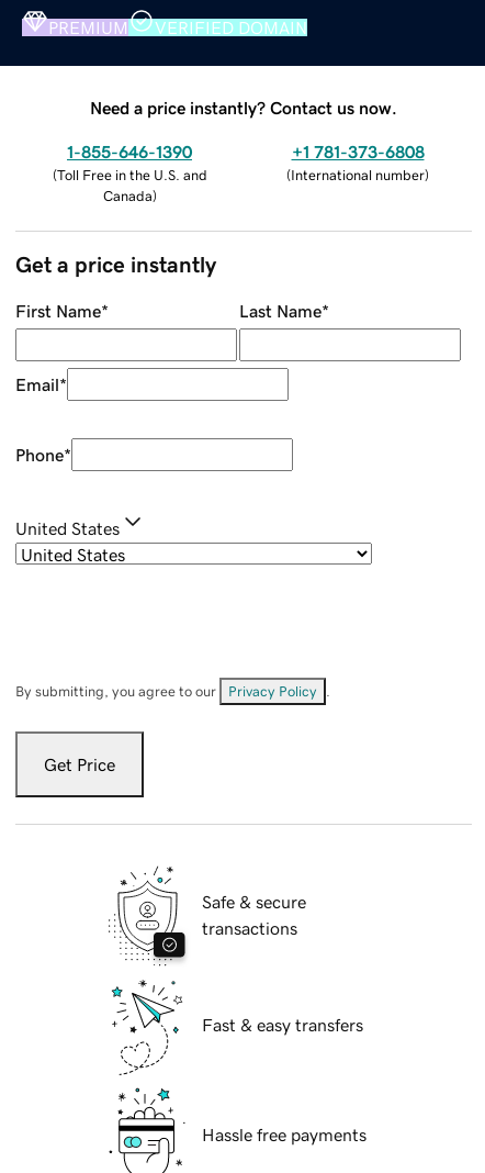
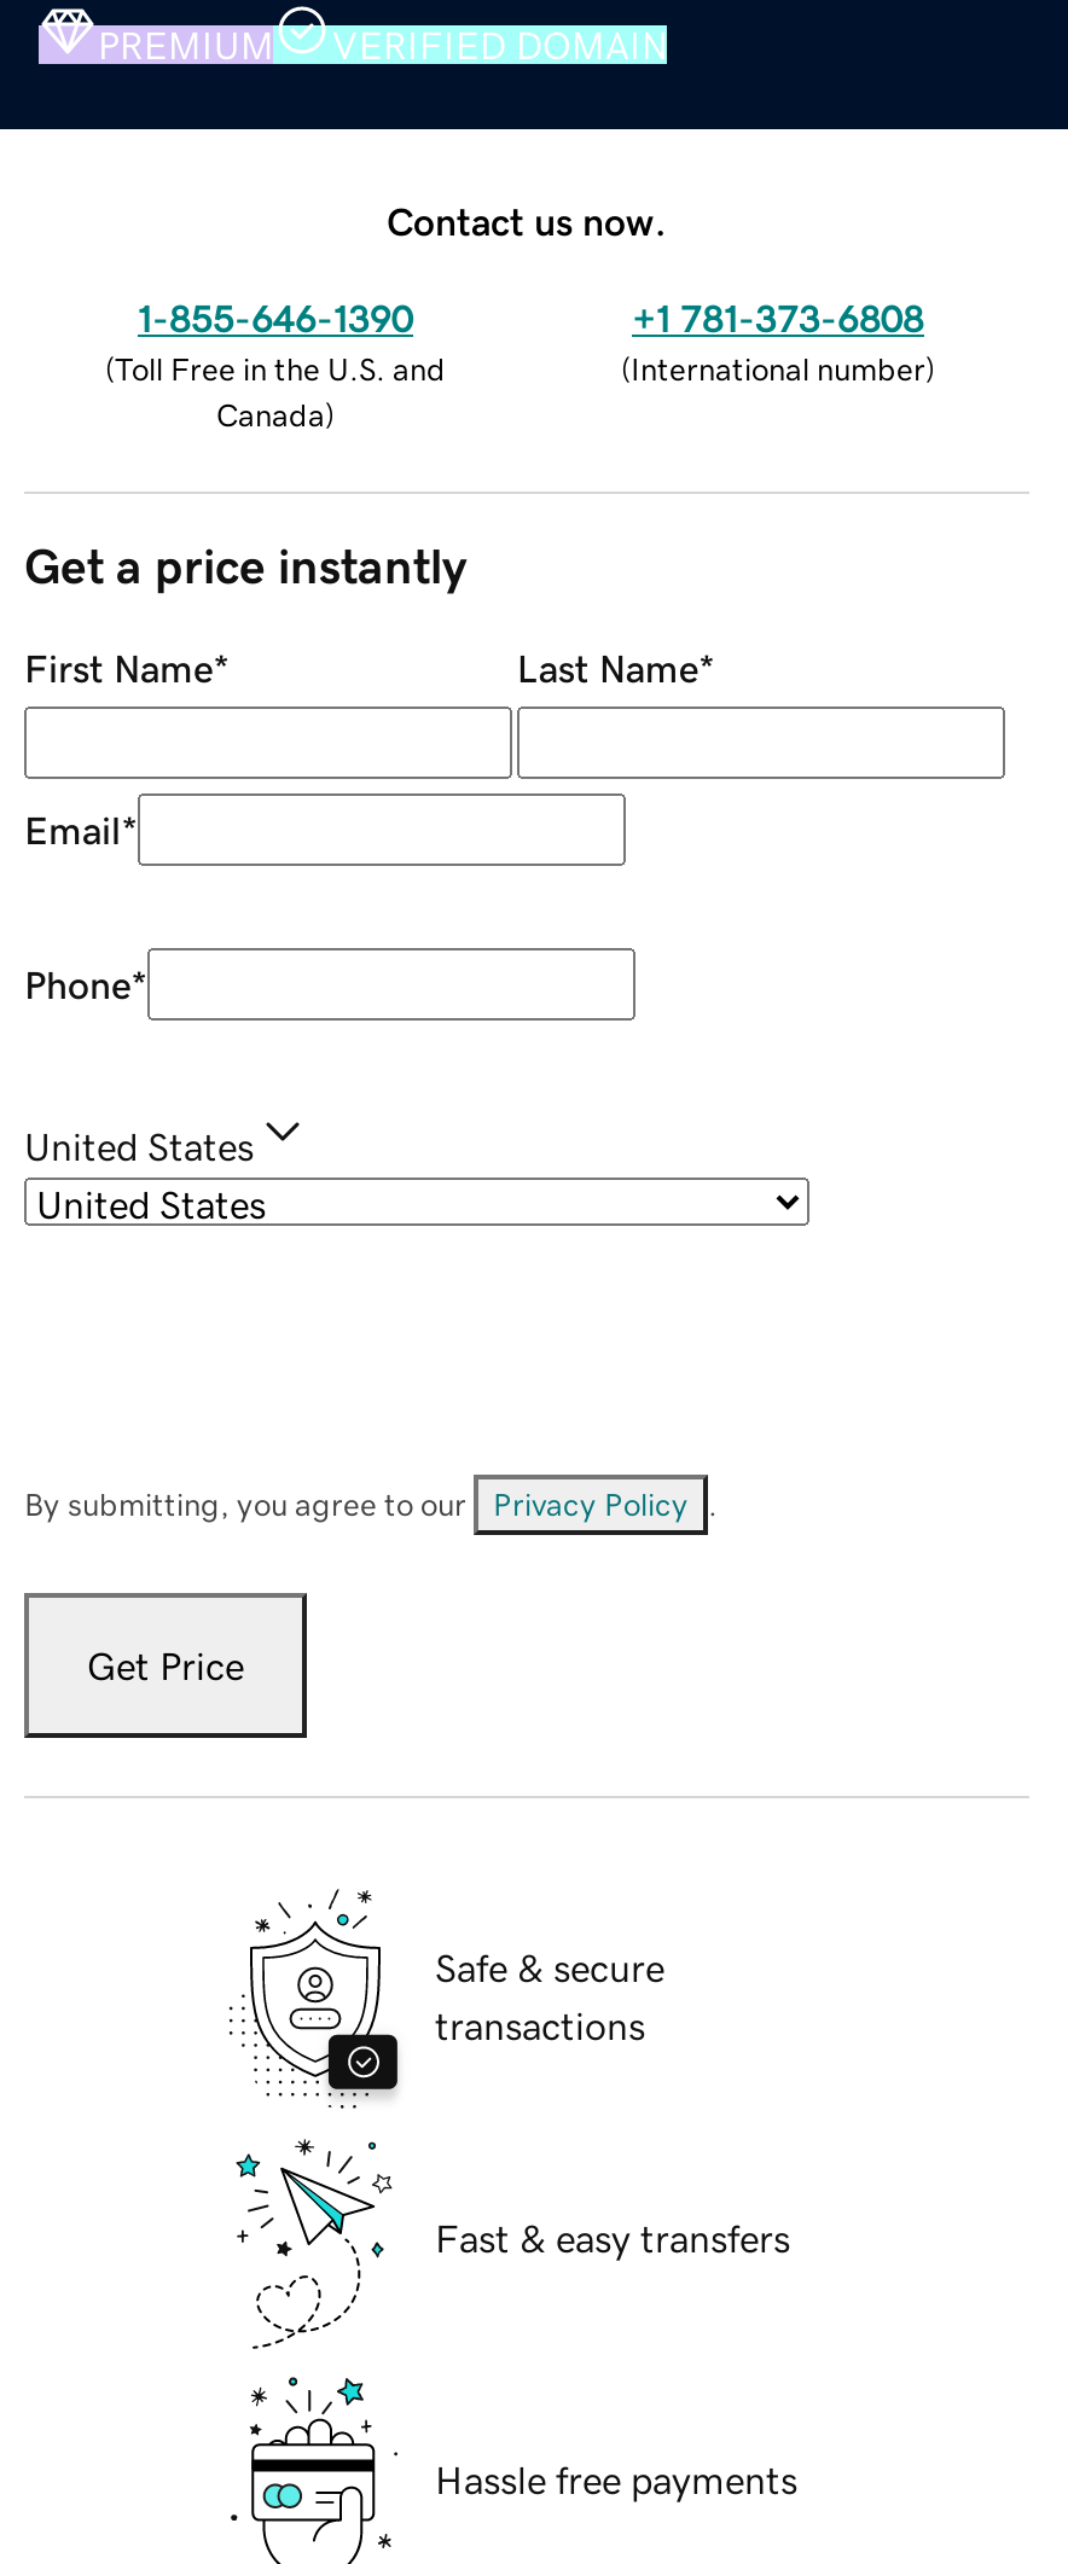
- Need a price instantly? Contact us now.
+ Contact us now.
